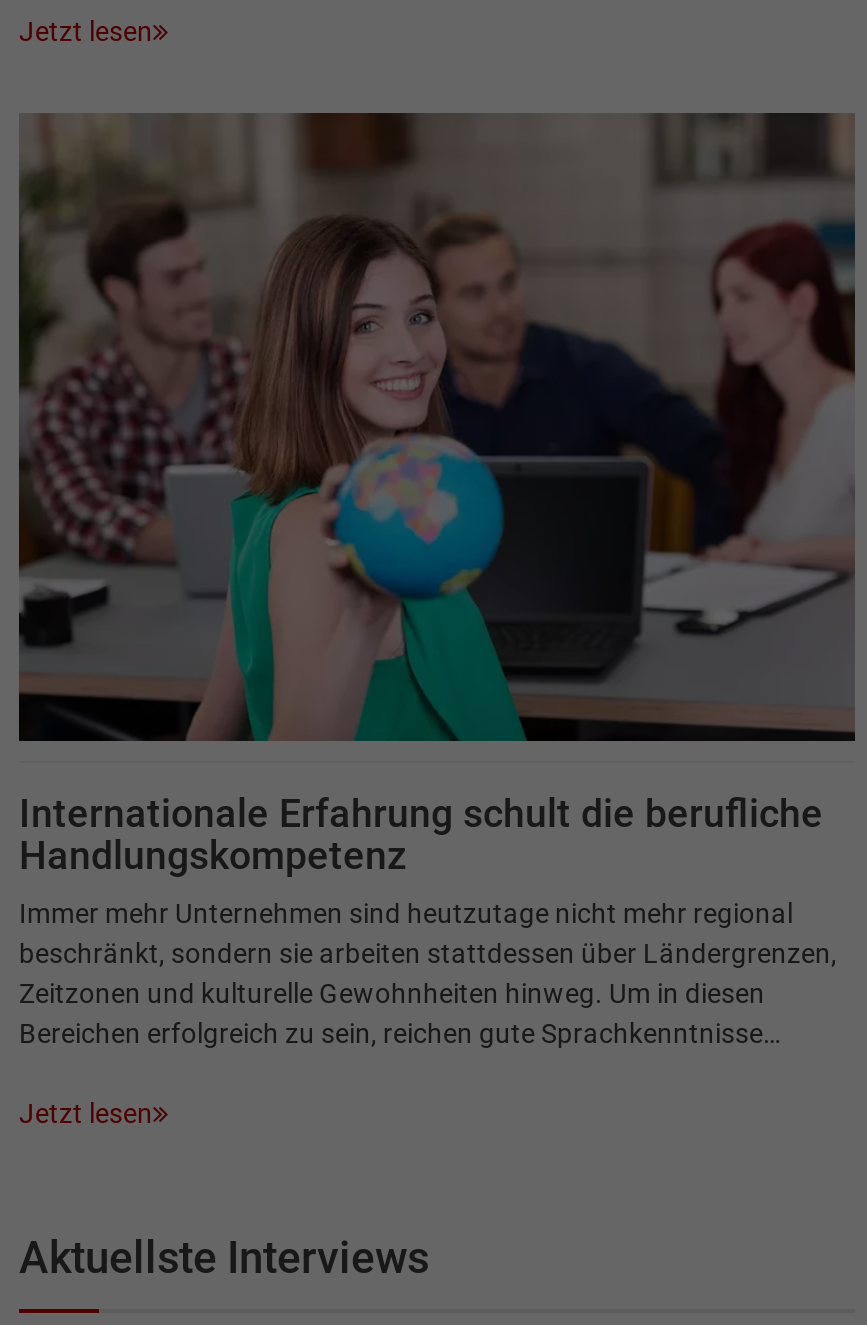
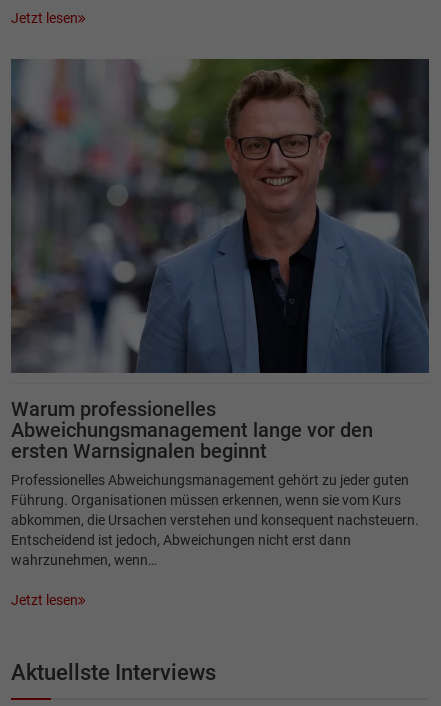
- [image]
- Internationale Erfahrung schult die berufliche
- Handlungskompetenz
- Immer mehr Unternehmen sind heutzutage nicht mehr regional
- beschränkt, sondern sie arbeiten stattdessen über Ländergrenzen,
- Zeitzonen und kulturelle Gewohnheiten hinweg. Um in diesen
- Bereichen erfolgreich zu sein, reichen gute Sprachkenntnisse…
+ [image]
+ Warum professionelles
+ Abweichungsmanagement lange vor den
+ ersten Warnsignalen beginnt
+ Professionelles Abweichungsmanagement gehört zu jeder guten
+ Führung. Organisationen müssen erkennen, wenn sie vom Kurs
+ abkommen, die Ursachen verstehen und konsequent nachsteuern.
+ Entscheidend ist jedoch, Abweichungen nicht erst dann
+ wahrzunehmen, wenn…
